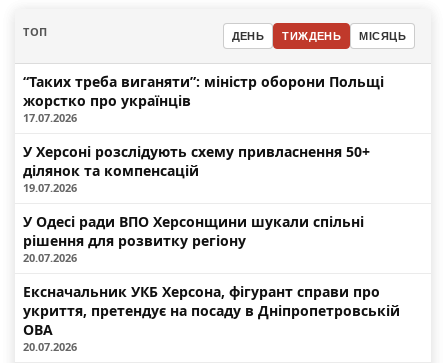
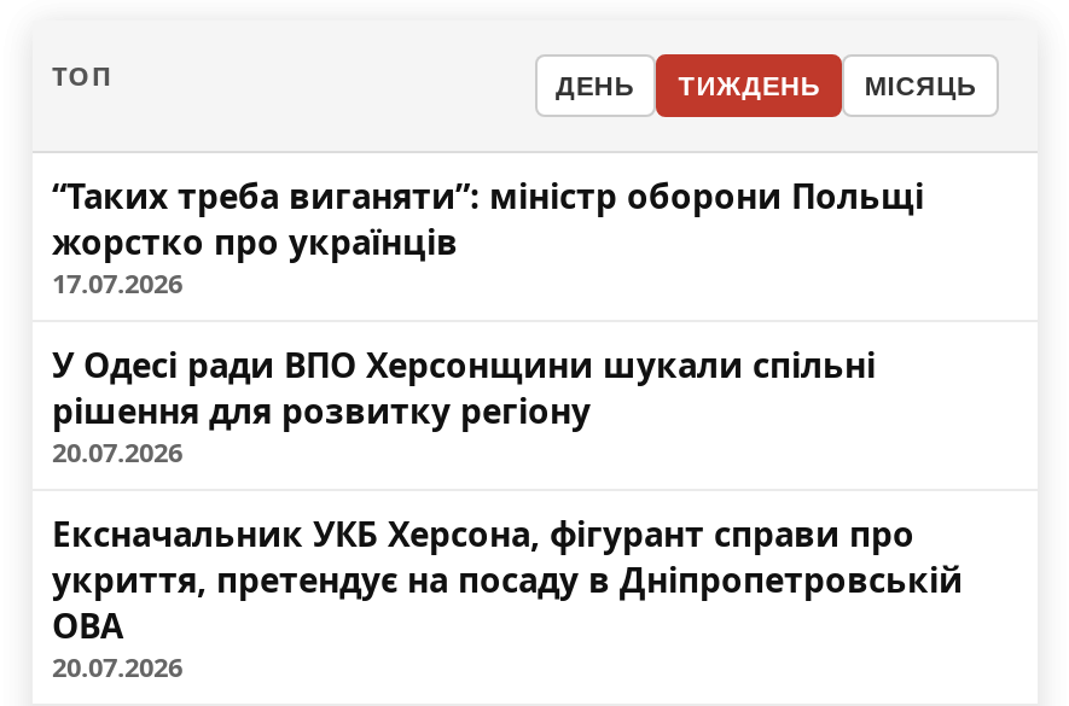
- У Херсоні розслідують схему привласнення 50+
- ділянок та компенсацій
- 19.07.2026
